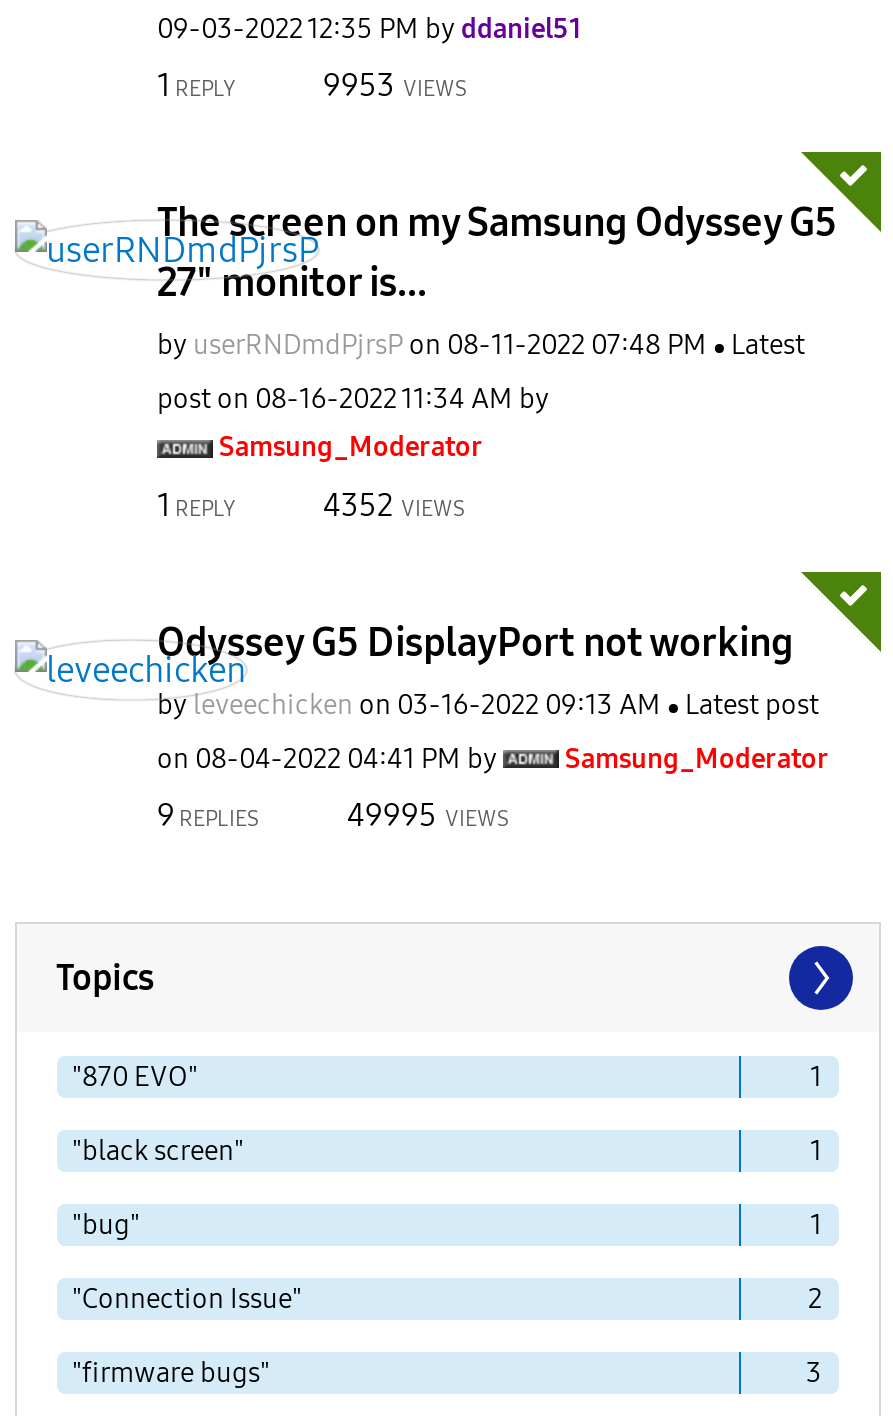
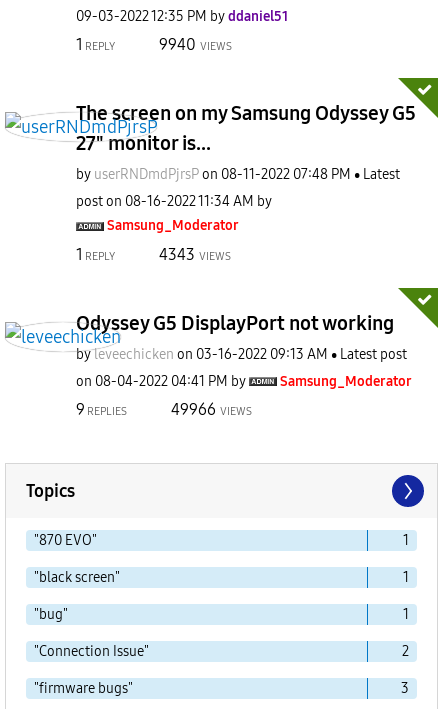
- 9953 VIEWS
+ 9940 VIEWS

- 4352 VIEWS
+ 4343 VIEWS

- 49995 VIEWS
+ 49966 VIEWS
